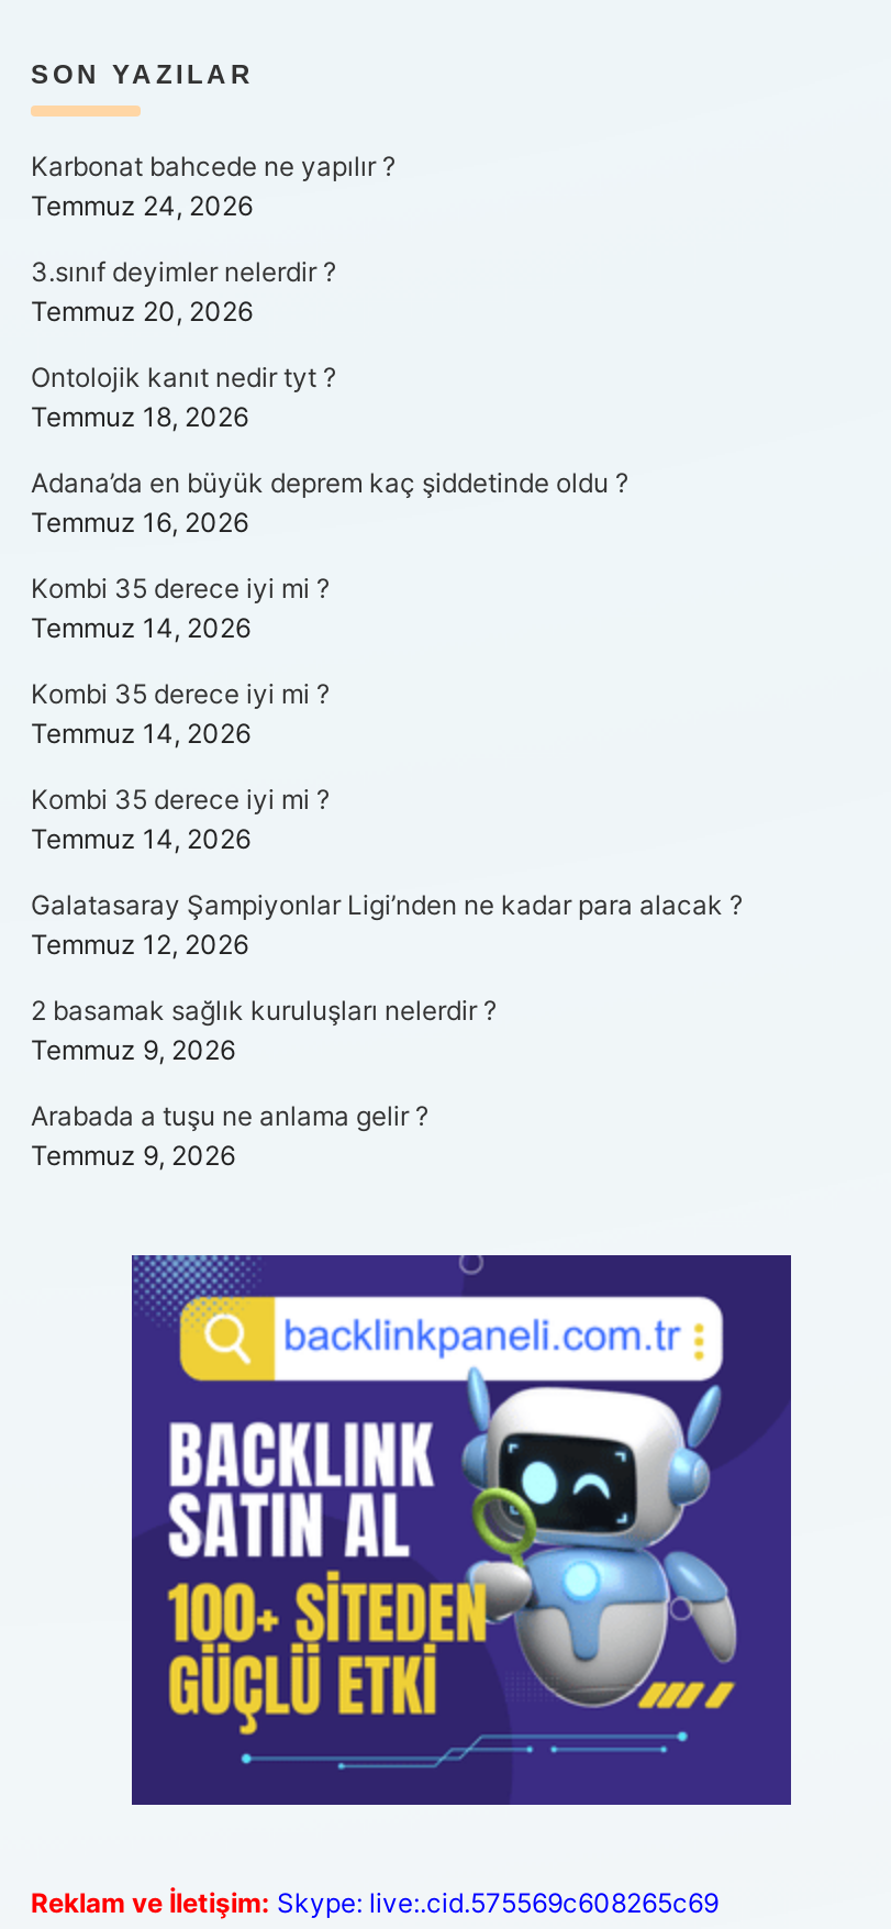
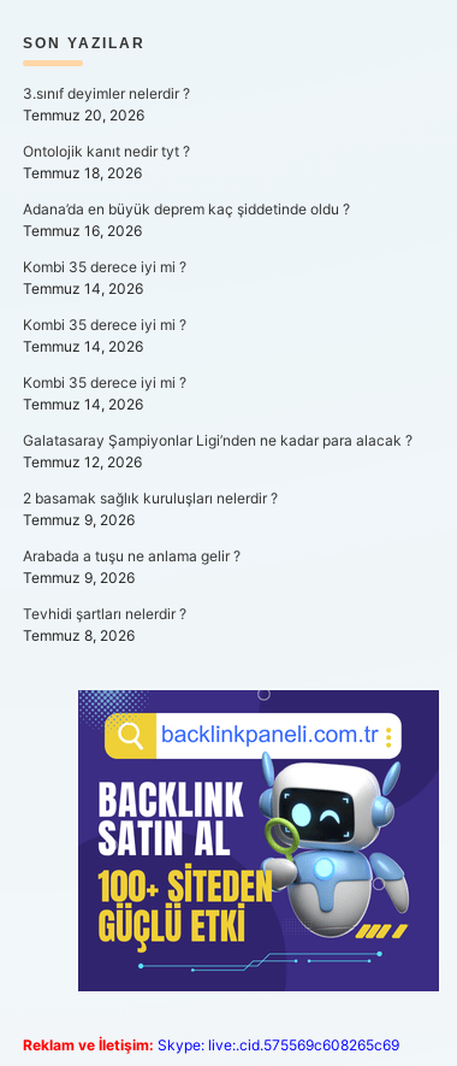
- Karbonat bahcede ne yapılır ?
- Temmuz 24, 2026

moved up: 3.sınıf deyimler nelerdir ? | Temmuz 20, 2026 | Ontolojik kanıt nedir tyt ? | ... | Arabada a tuşu ne anlama gelir ? | Temmuz 9, 2026

+ Tevhidi şartları nelerdir ?
+ Temmuz 8, 2026
